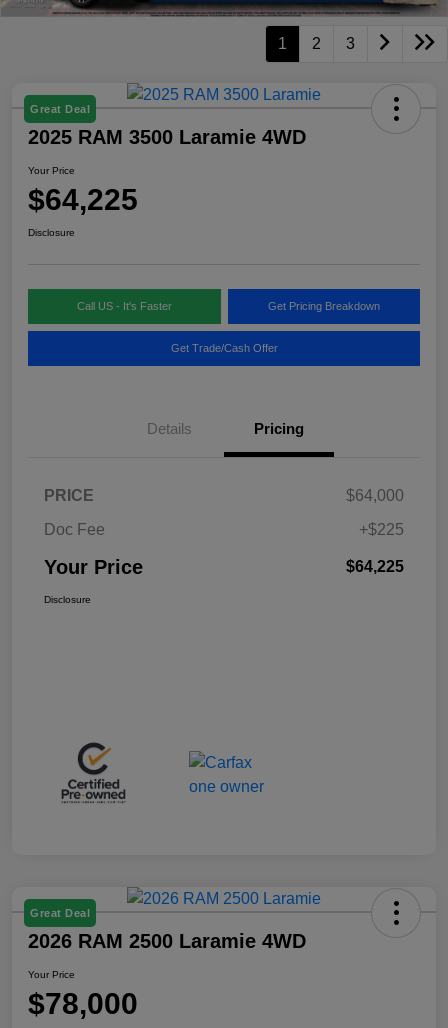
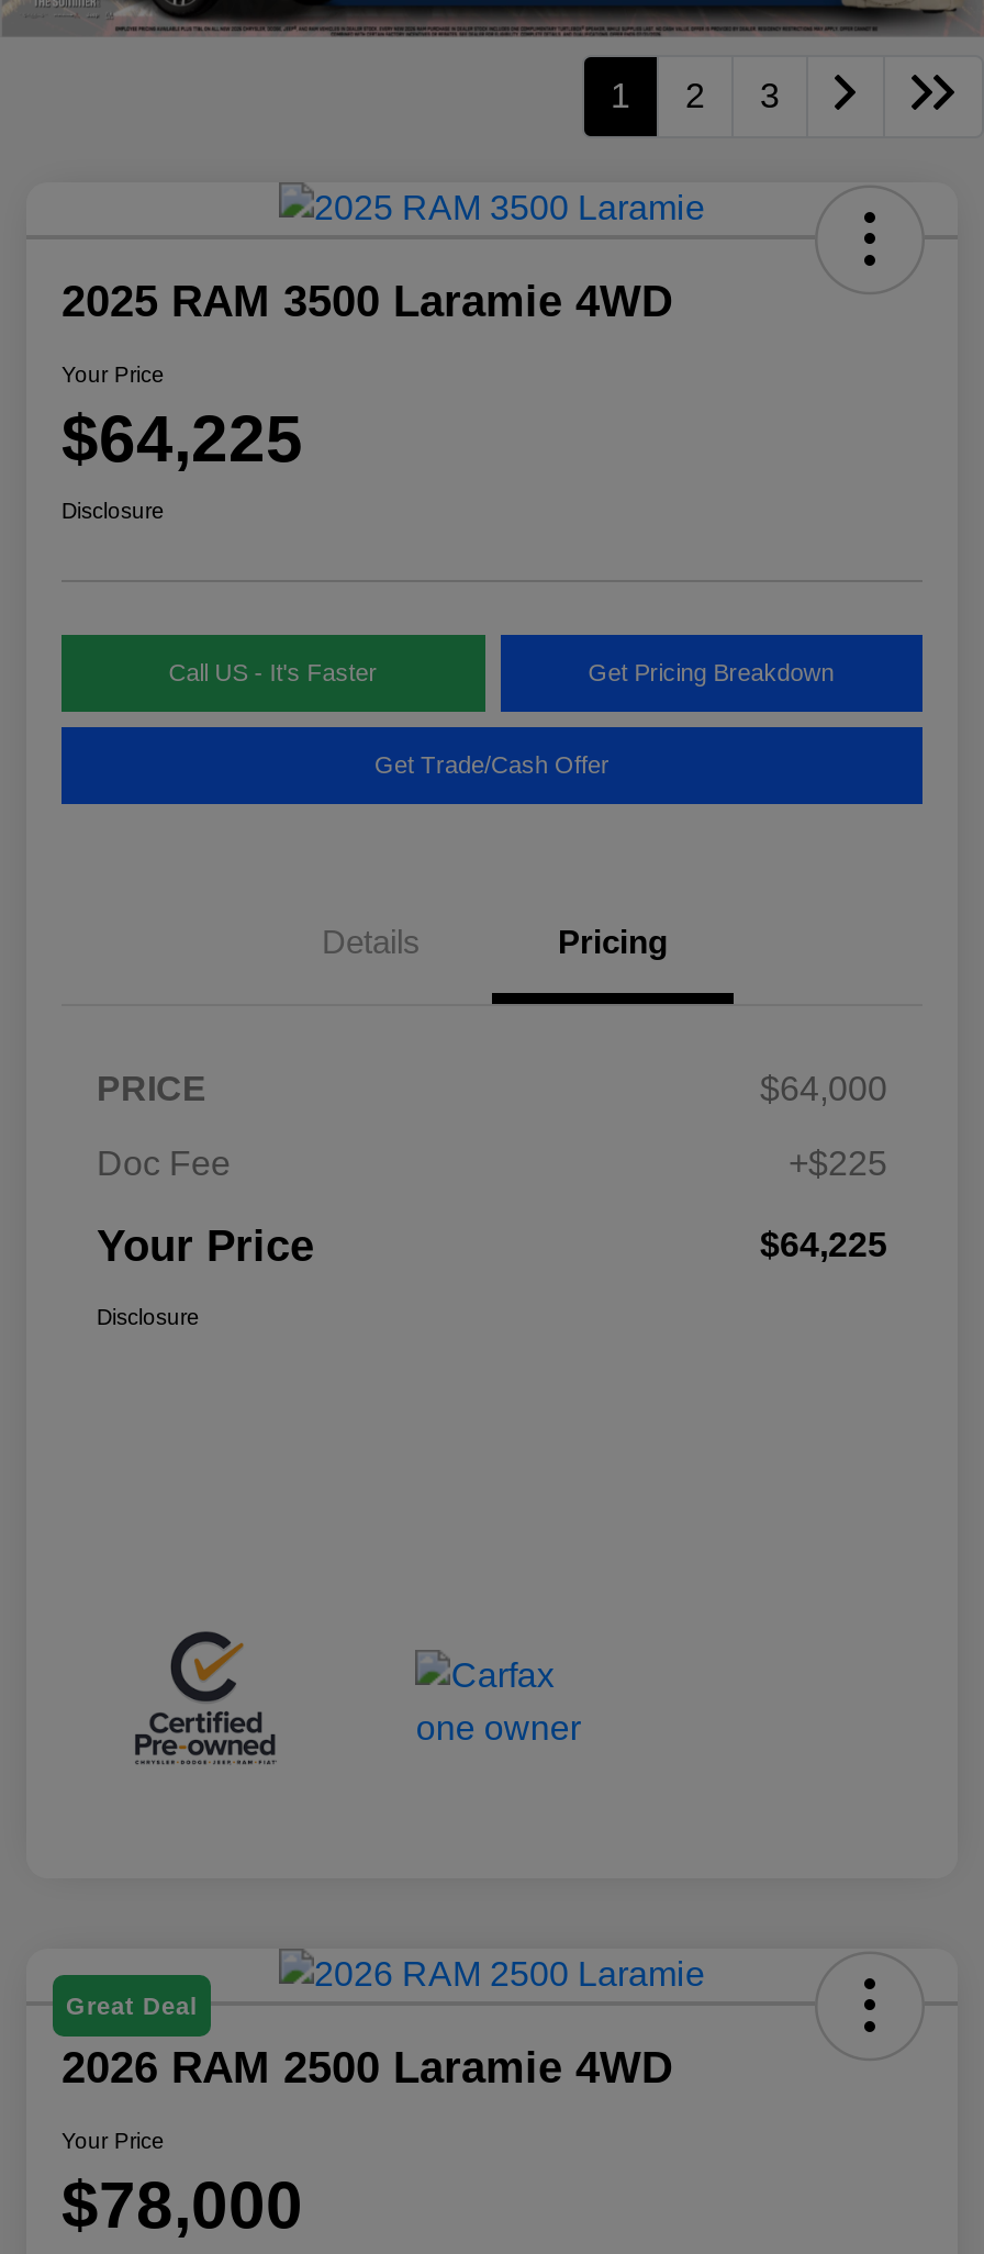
- Great Deal
